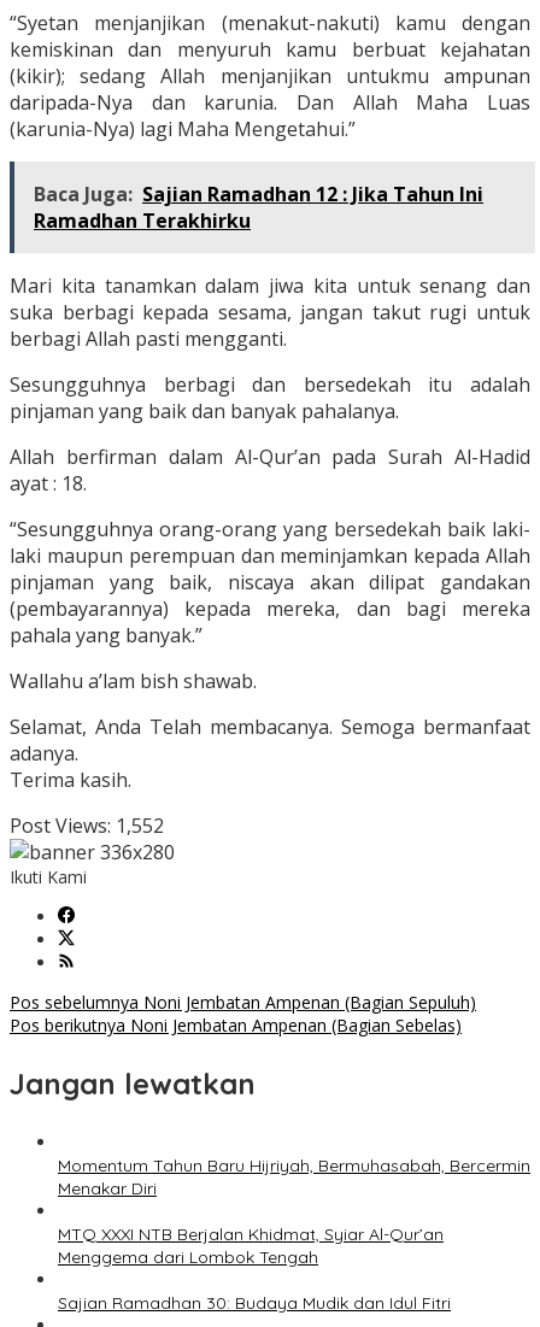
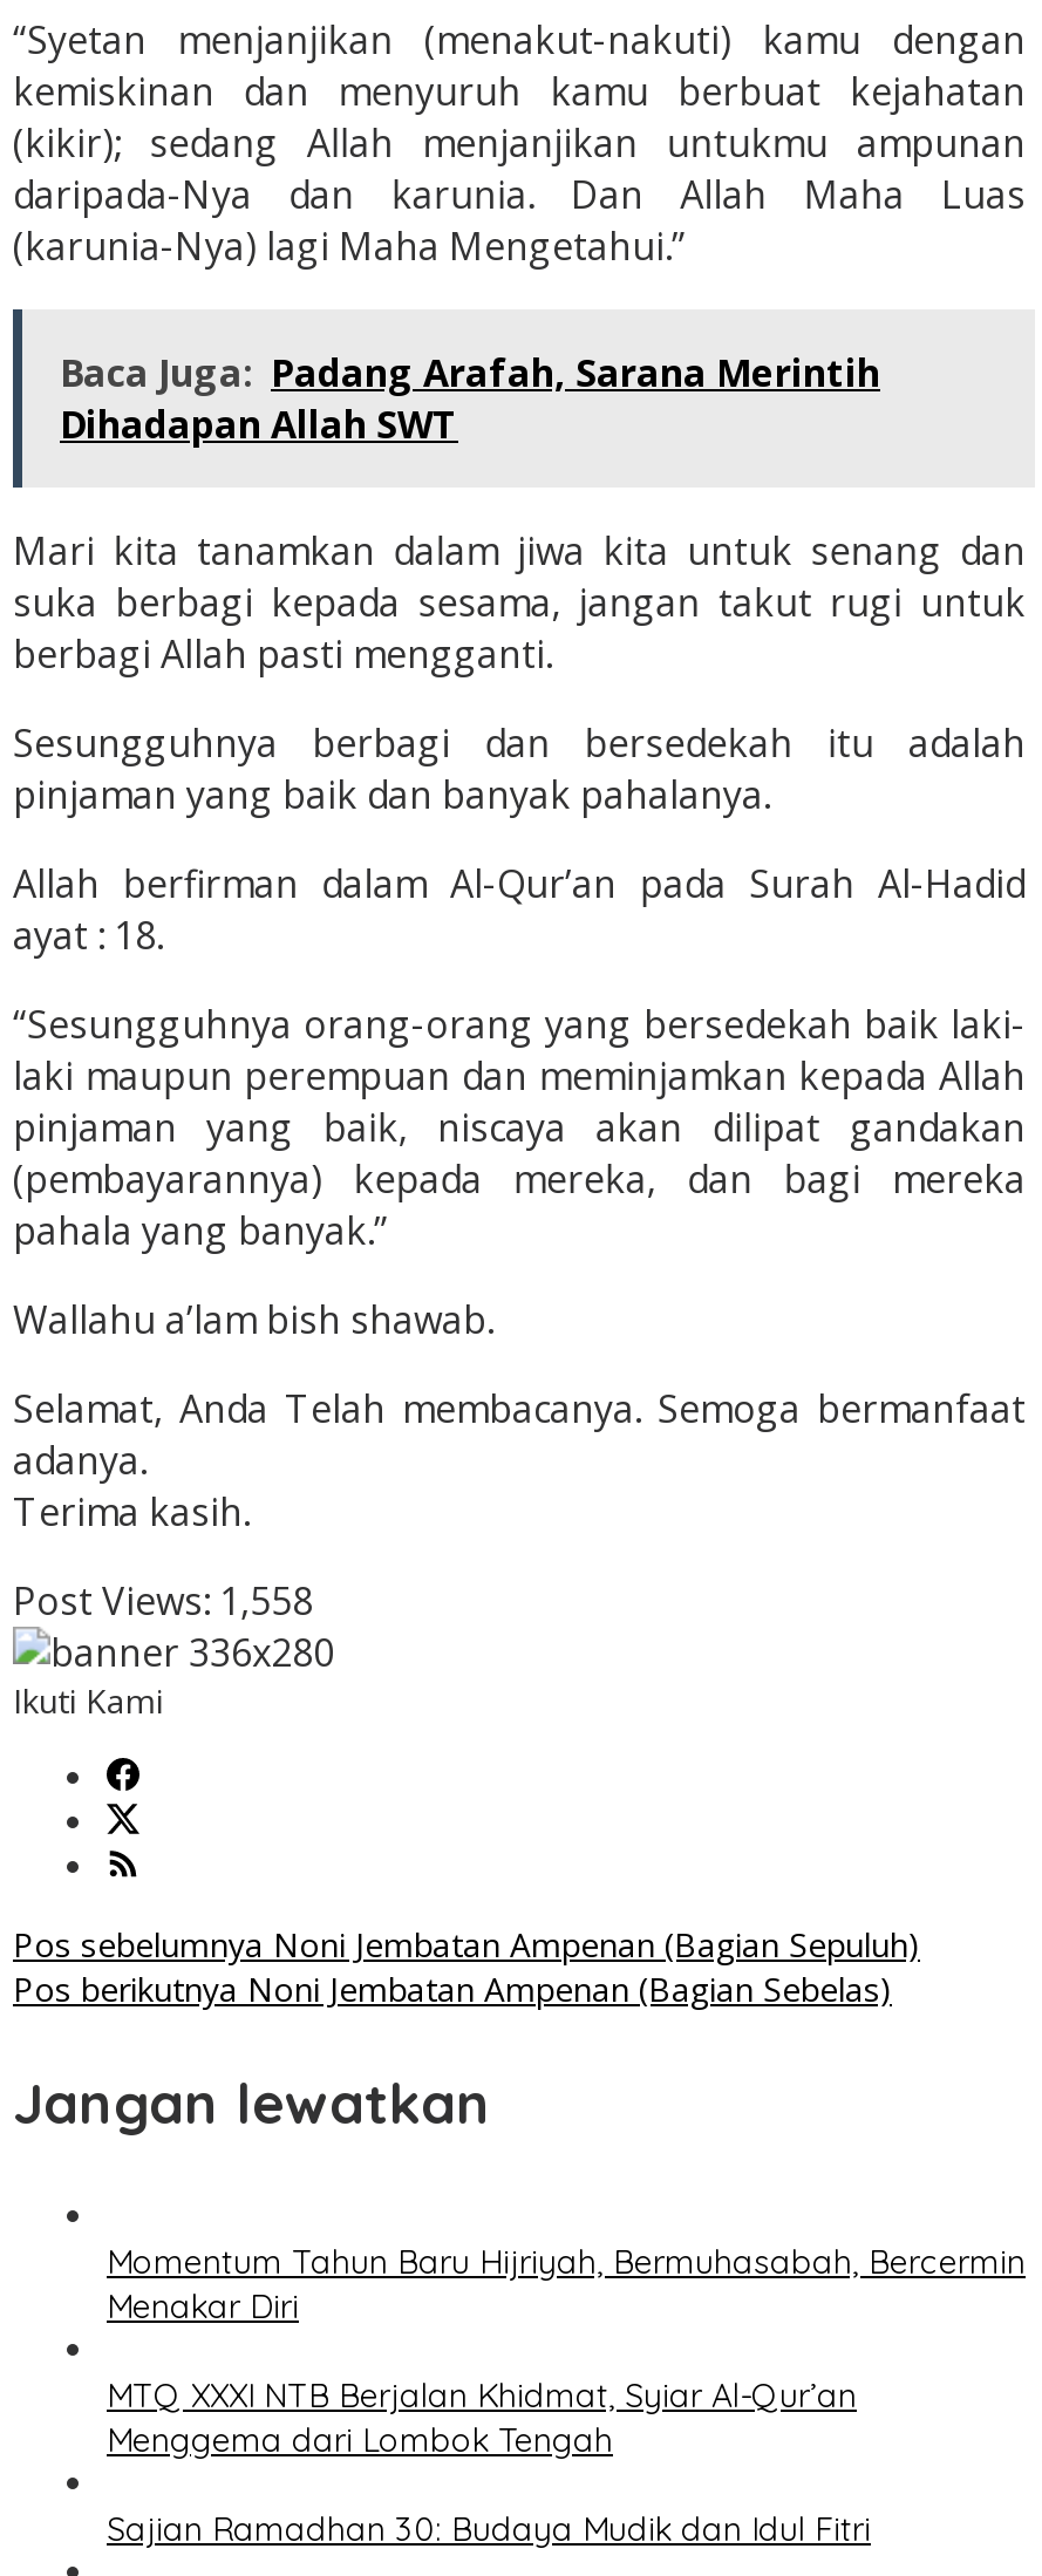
- Baca Juga: Sajian Ramadhan 12 : Jika Tahun Ini
- Ramadhan Terakhirku
+ Baca Juga: Padang Arafah, Sarana Merintih
+ Dihadapan Allah SWT

- Post Views: 1,552
+ Post Views: 1,558
